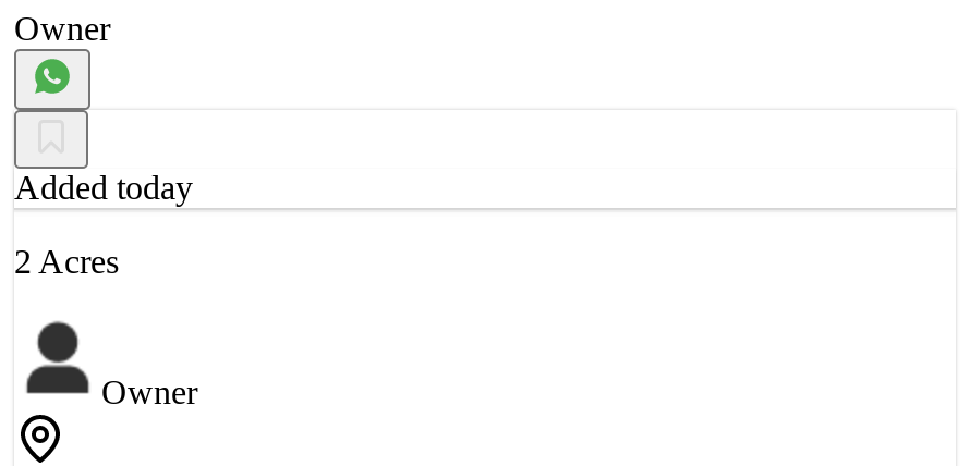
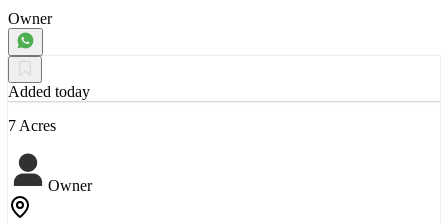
- 2 Acres
+ 7 Acres
